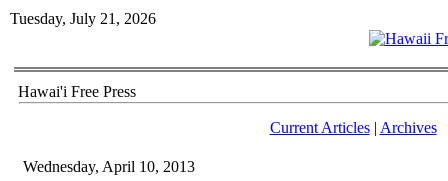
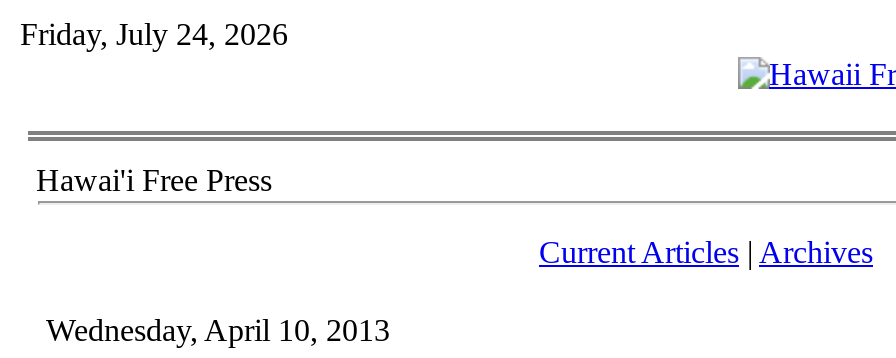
- Tuesday, July 21, 2026
+ Friday, July 24, 2026
